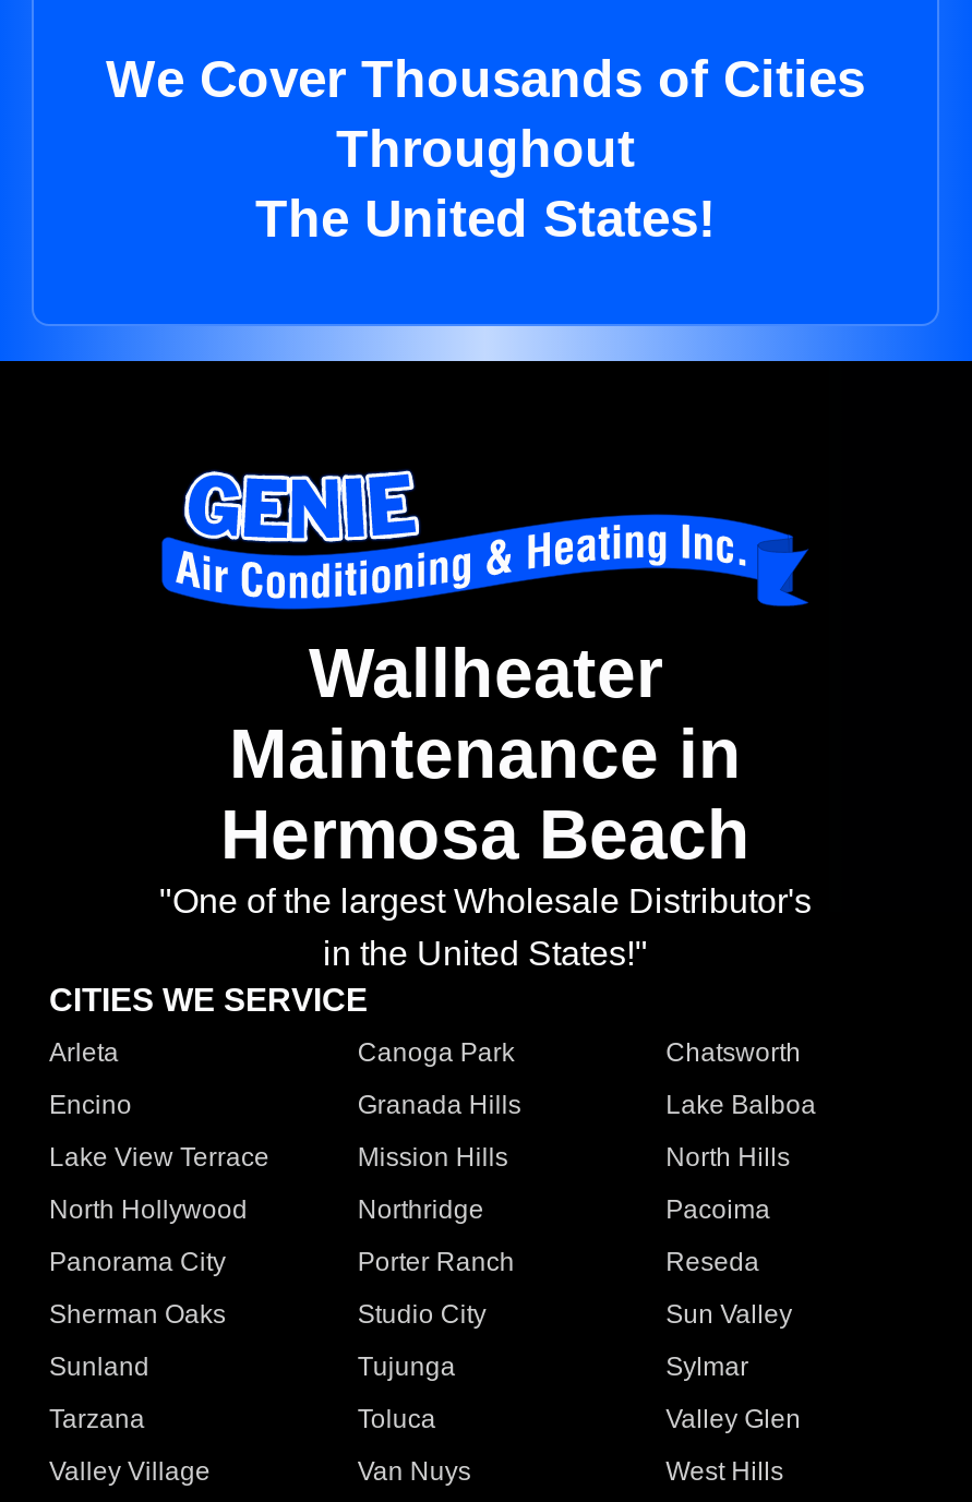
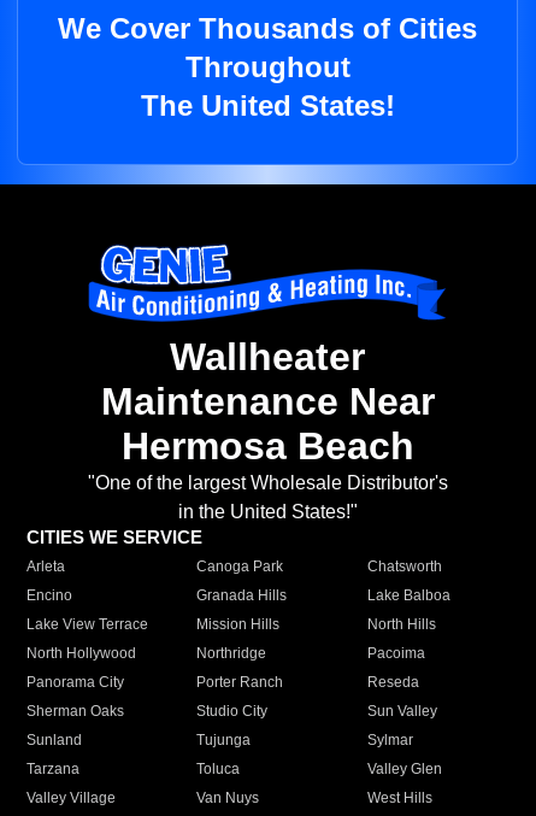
- Maintenance in
+ Maintenance Near
